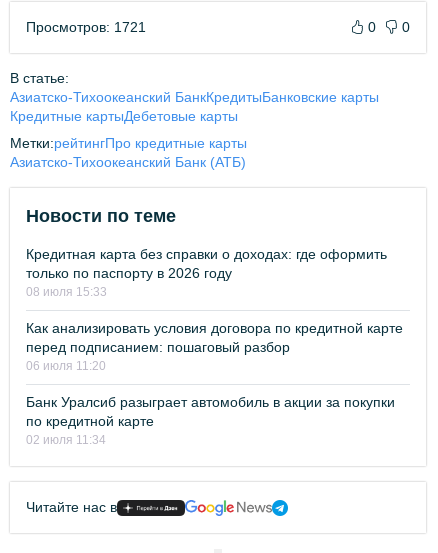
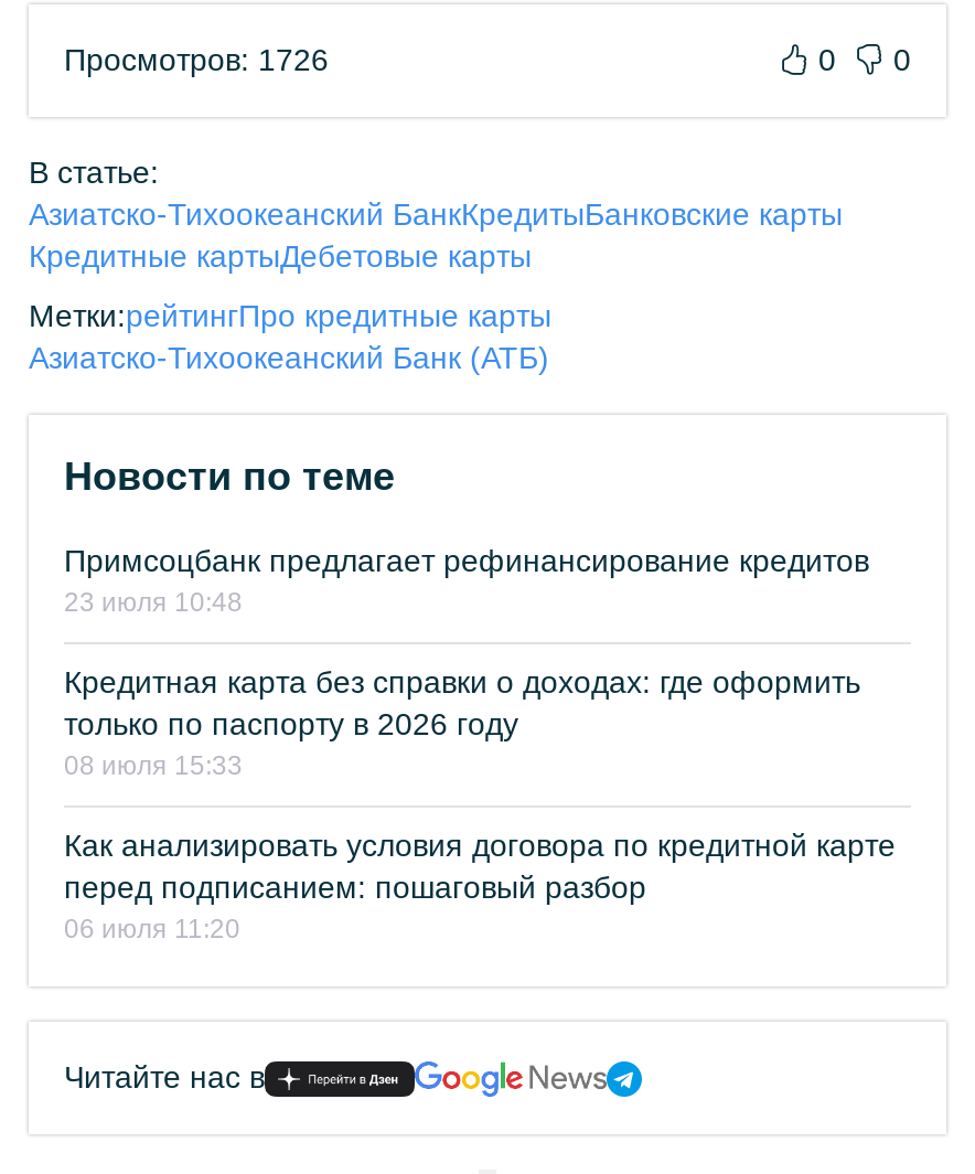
- Просмотров: 1721
+ Просмотров: 1726

+ Примсоцбанк предлагает рефинансирование кредитов
+ 23 июля 10:48

moved down: Кредитная карта без справки о доходах: где оформить | только по паспорту в 2026 году | 08 июля 15:33 | Как анализировать условия договора по кредитной карте | перед подписанием: пошаговый разбор | 06 июля 11:20

- Банк Уралсиб разыграет автомобиль в акции за покупки
- по кредитной карте
- 02 июля 11:34
